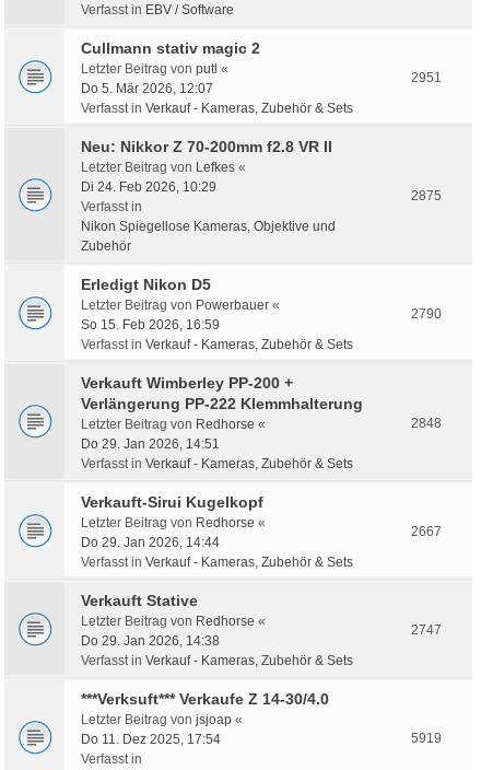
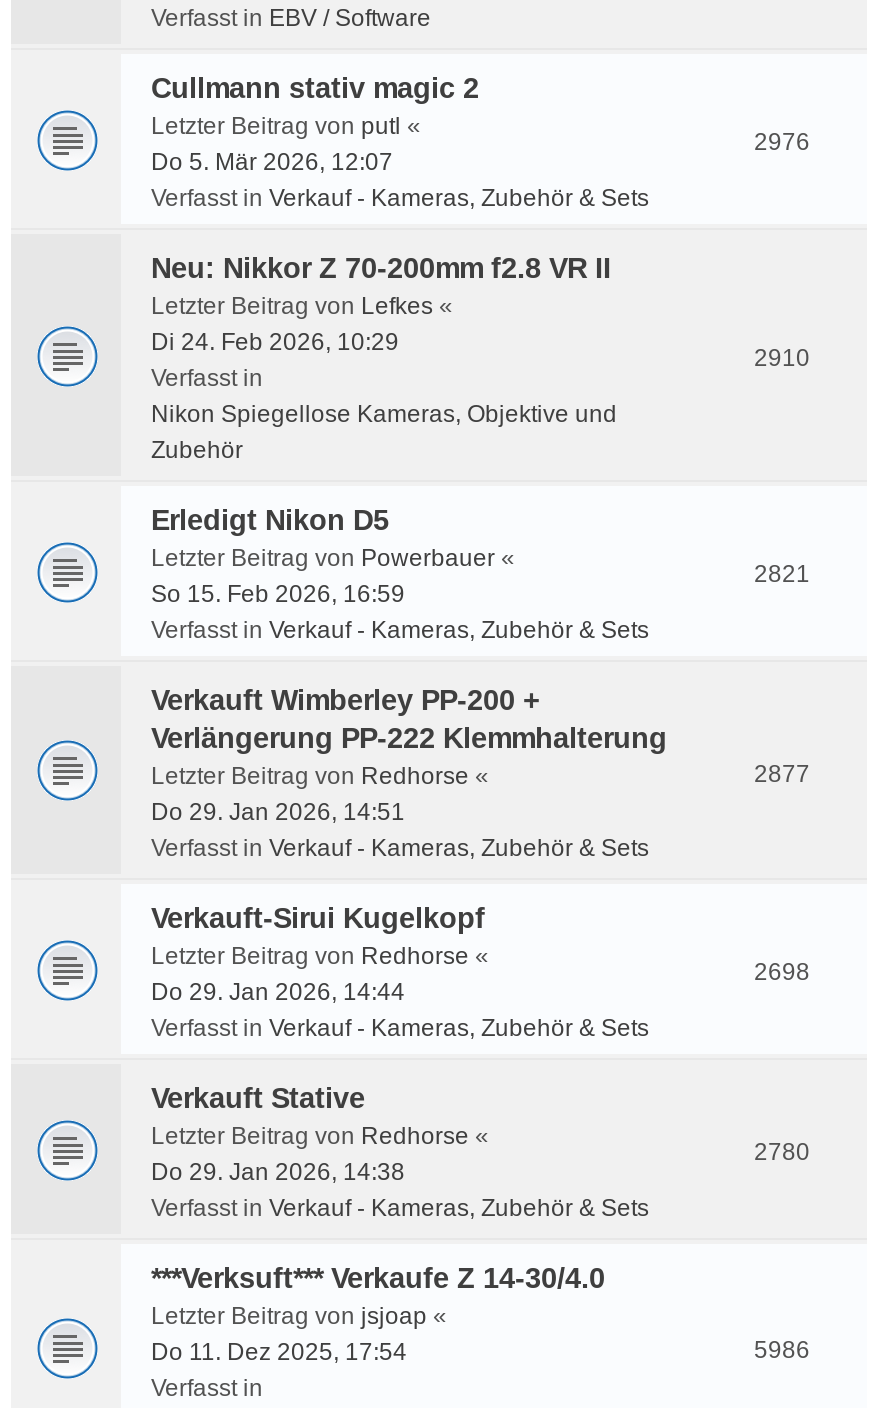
- 2951
+ 2976

- 2875
+ 2910

- 2790
+ 2821

- 2848
+ 2877

- 2667
+ 2698

- 2747
+ 2780

- 5919
+ 5986
